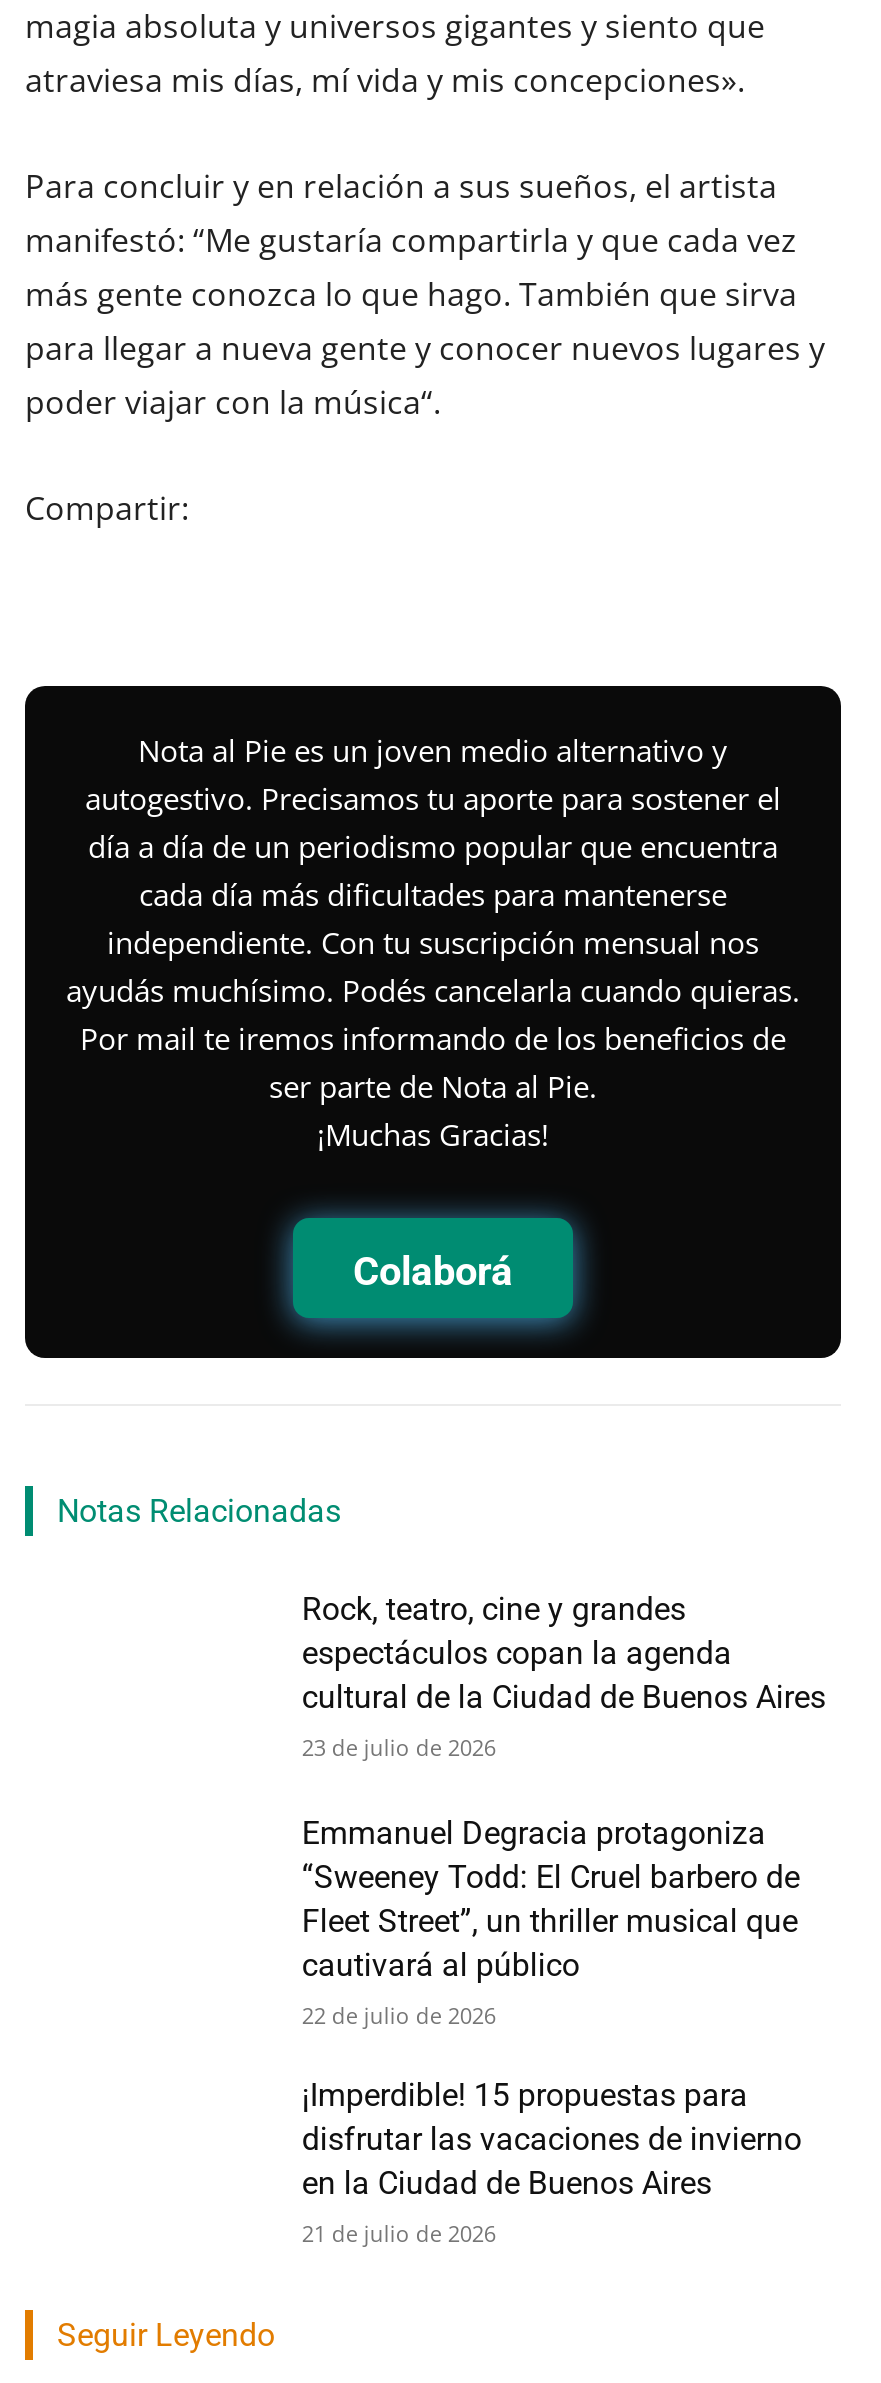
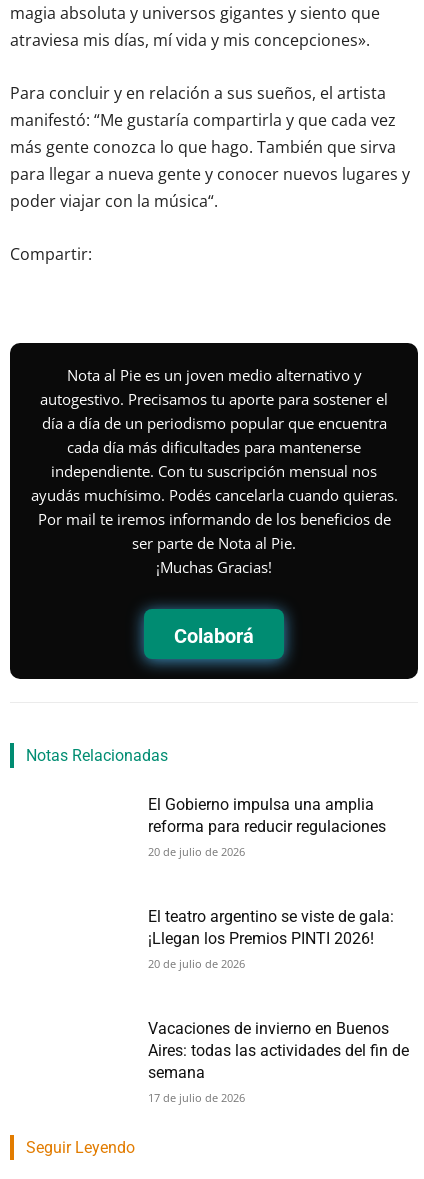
- Rock, teatro, cine y grandes
- espectáculos copan la agenda
- cultural de la Ciudad de Buenos Aires
- 23 de julio de 2026
+ El Gobierno impulsa una amplia
+ reforma para reducir regulaciones
+ 20 de julio de 2026

- Emmanuel Degracia protagoniza
- “Sweeney Todd: El Cruel barbero de
- Fleet Street”, un thriller musical que
- cautivará al público
- 22 de julio de 2026
+ El teatro argentino se viste de gala:
+ ¡Llegan los Premios PINTI 2026!
+ 20 de julio de 2026

- ¡Imperdible! 15 propuestas para
- disfrutar las vacaciones de invierno
- en la Ciudad de Buenos Aires
- 21 de julio de 2026
+ Vacaciones de invierno en Buenos
+ Aires: todas las actividades del fin de
+ semana
+ 17 de julio de 2026
